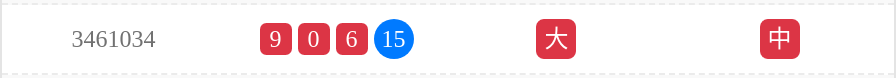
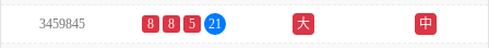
- 3461034
+ 3459845

- 9
+ 8

- 0
+ 8

- 6
+ 5

- 15
+ 21
